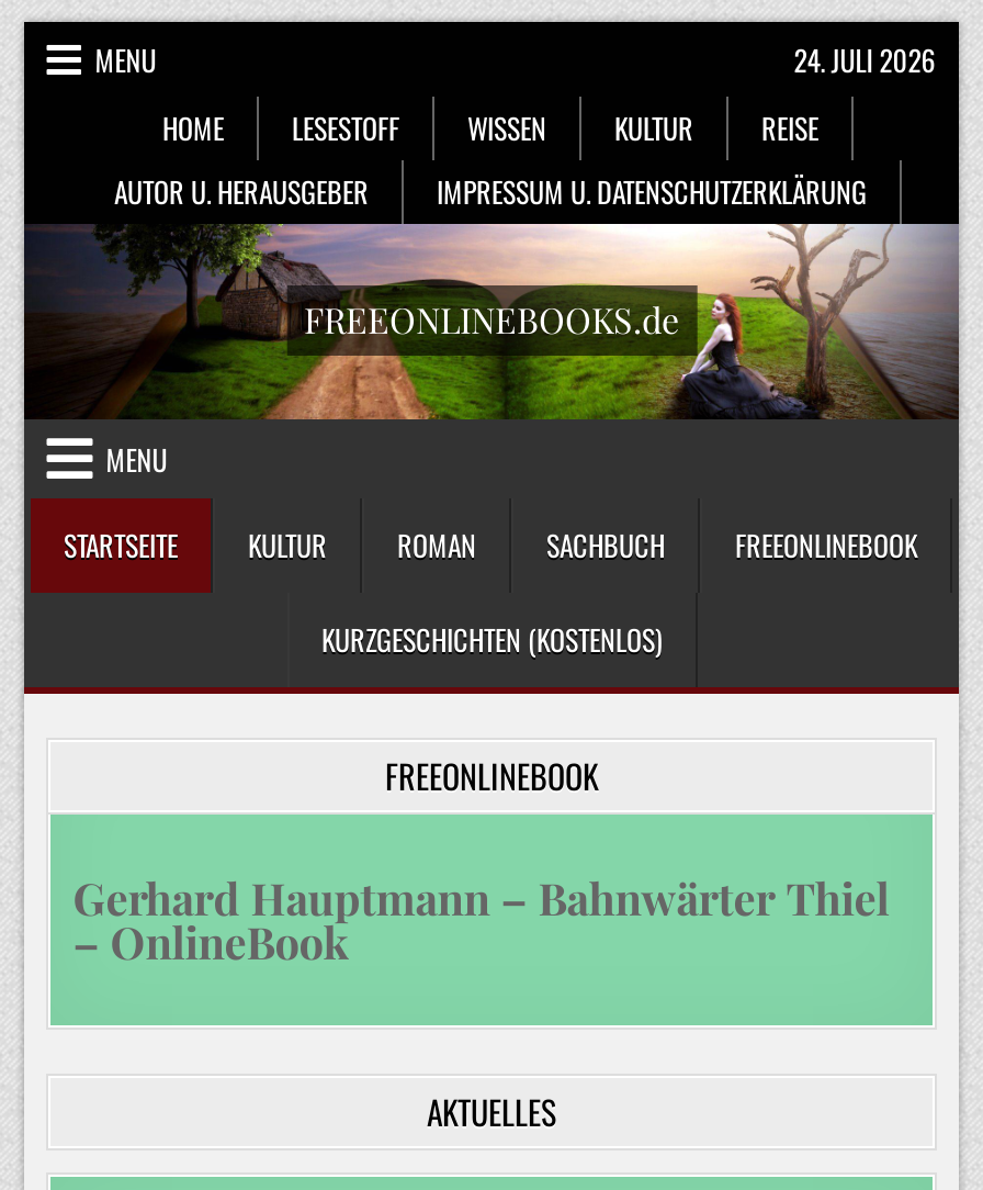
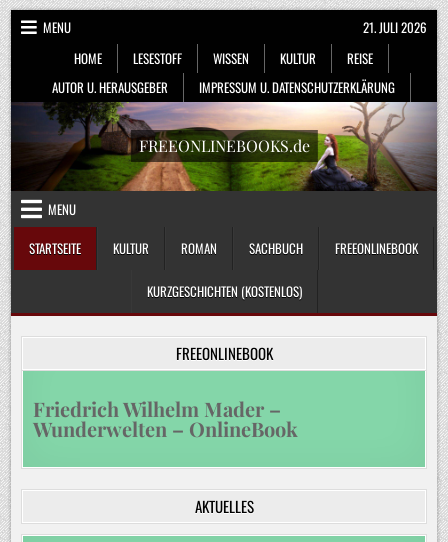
- 24. JULI 2026
+ 21. JULI 2026

- Gerhard Hauptmann – Bahnwärter Thiel
- – OnlineBook
+ Friedrich Wilhelm Mader –
+ Wunderwelten – OnlineBook
